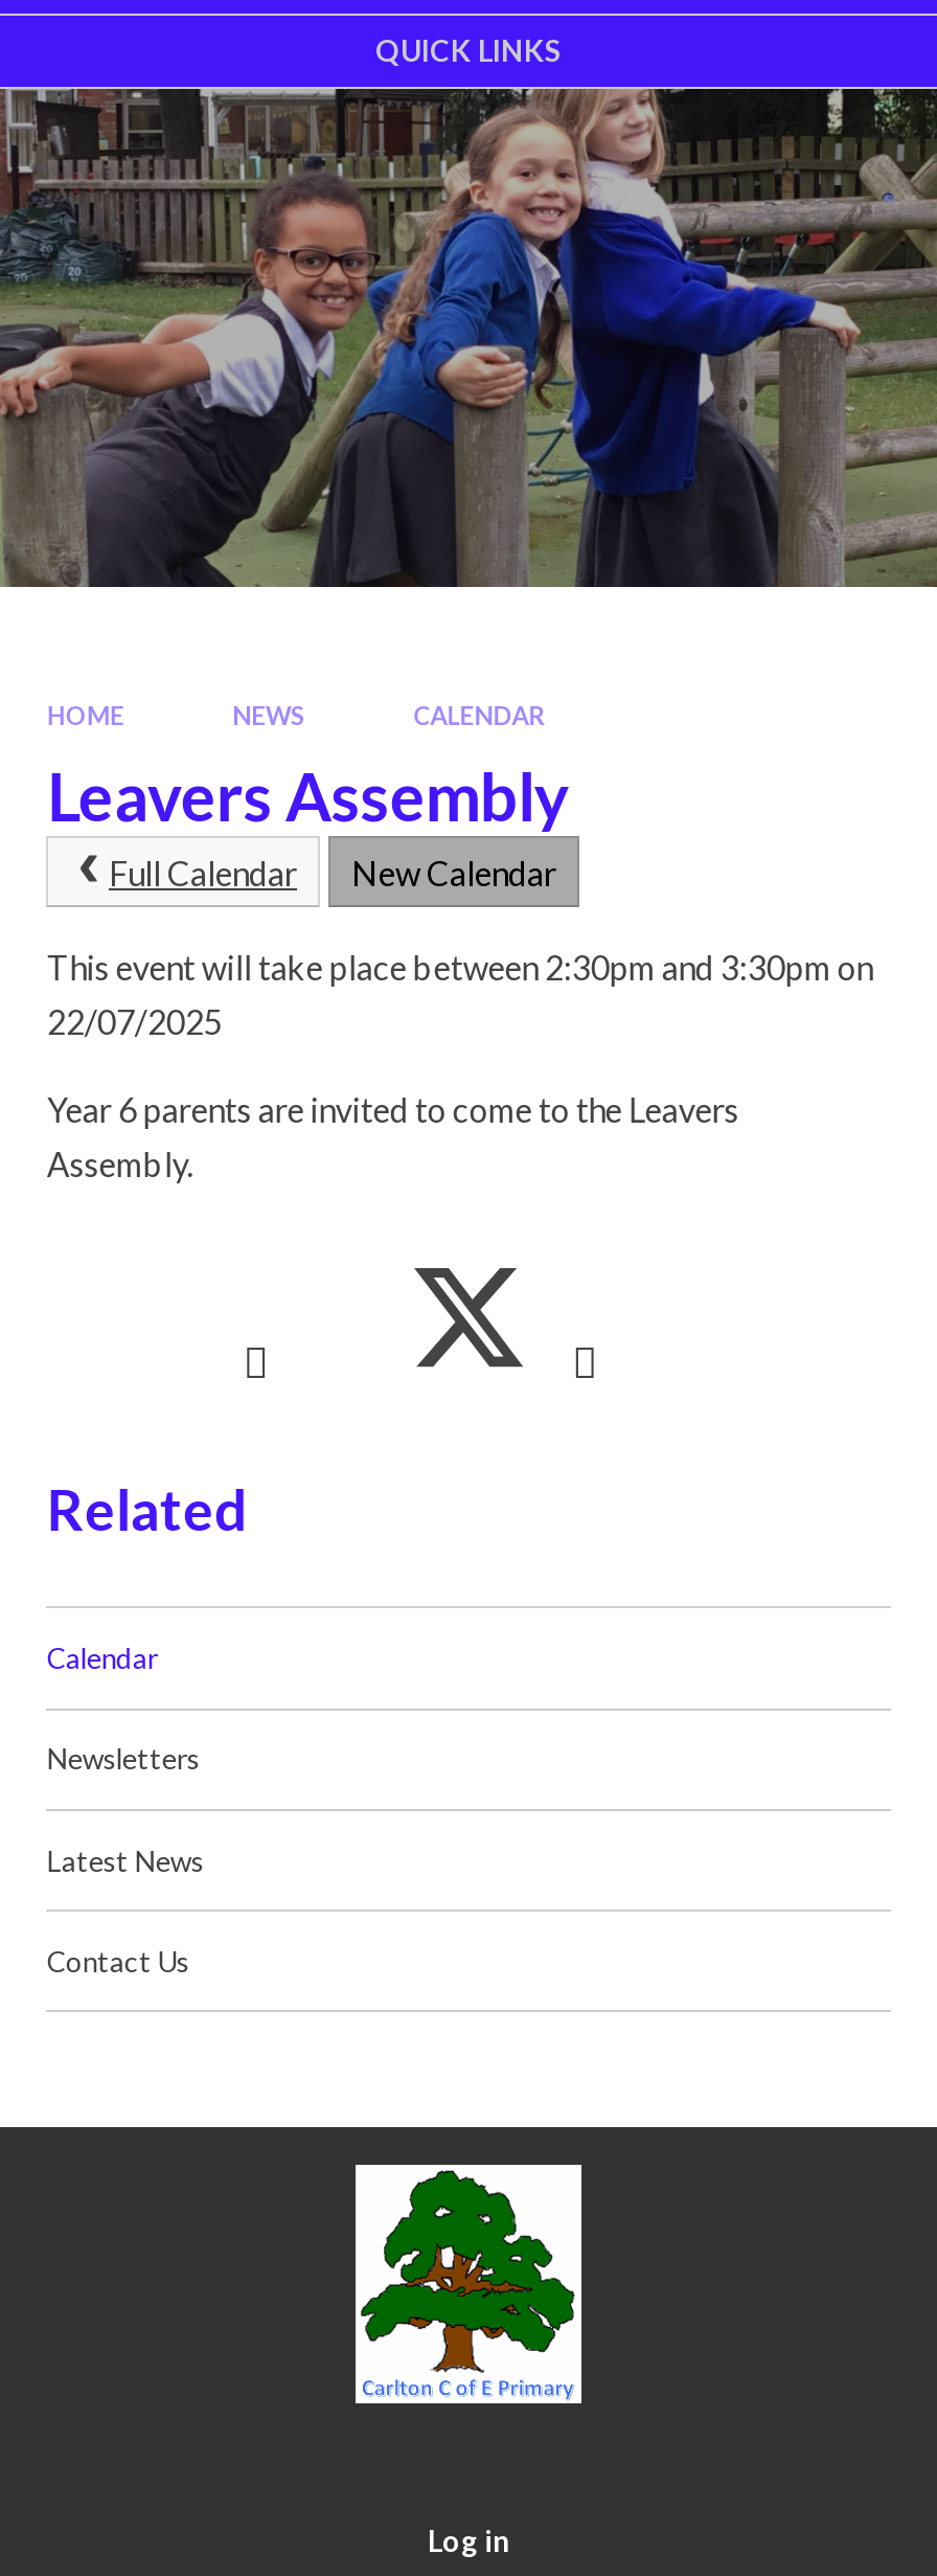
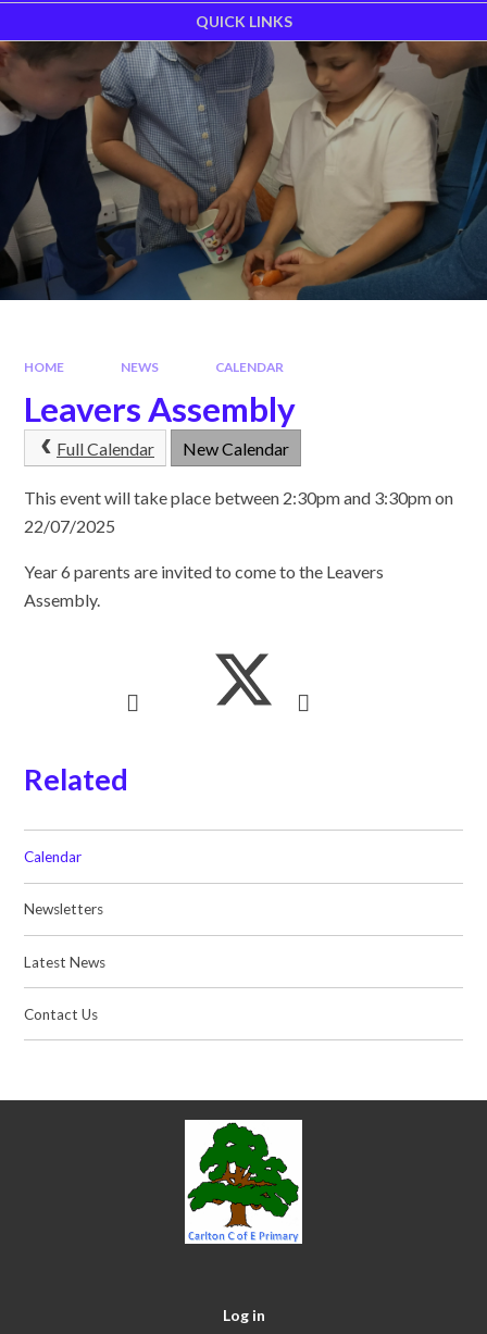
- [image]
+ [image]
